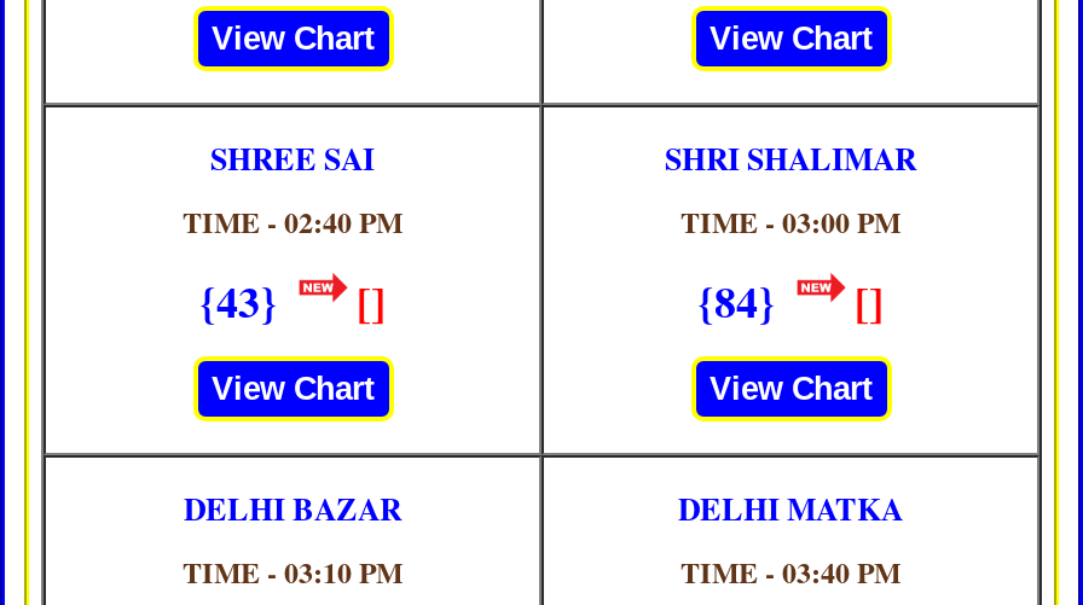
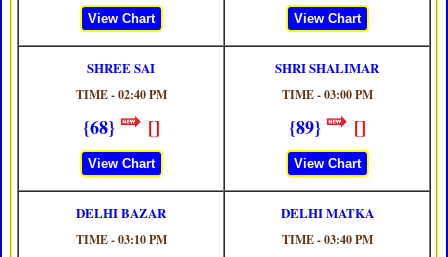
- {43}
+ {68}

- {84}
+ {89}
